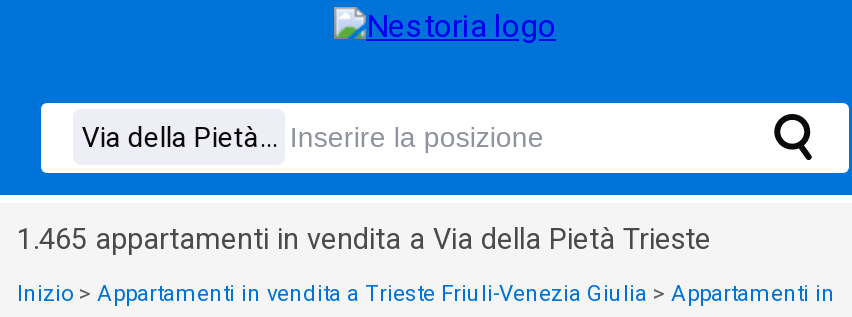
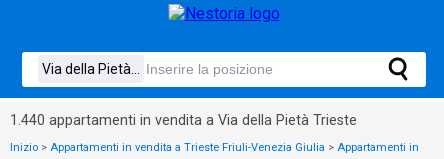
- 1.465 appartamenti in vendita a Via della Pietà Trieste
+ 1.440 appartamenti in vendita a Via della Pietà Trieste
